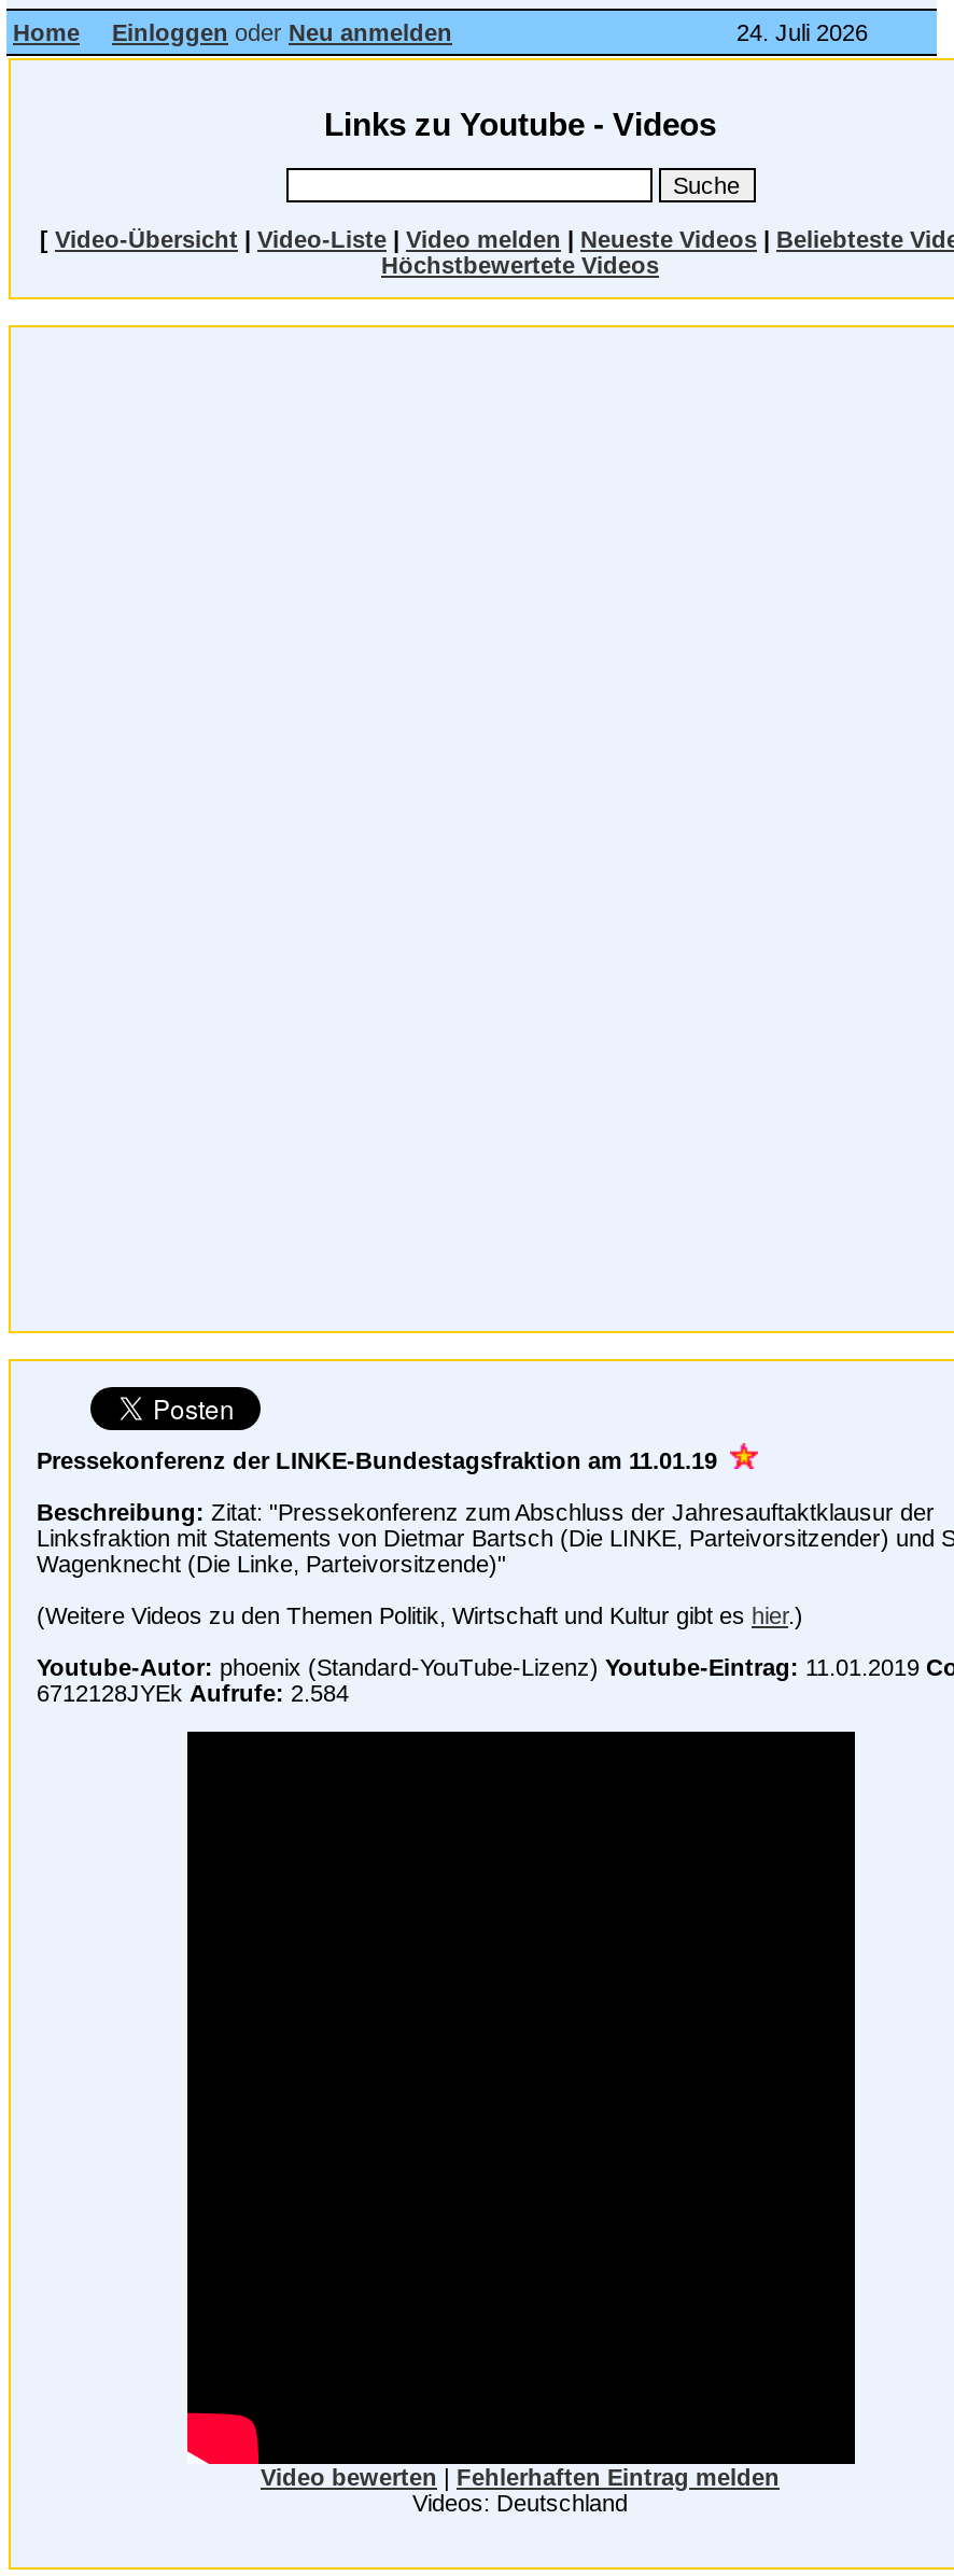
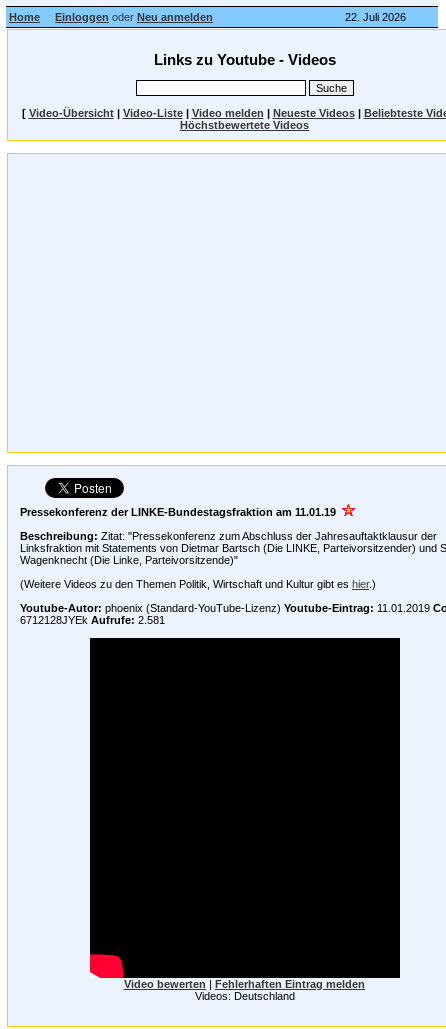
- 24. Juli 2026
+ 22. Juli 2026

- 6712128JYEk Aufrufe: 2.584
+ 6712128JYEk Aufrufe: 2.581
